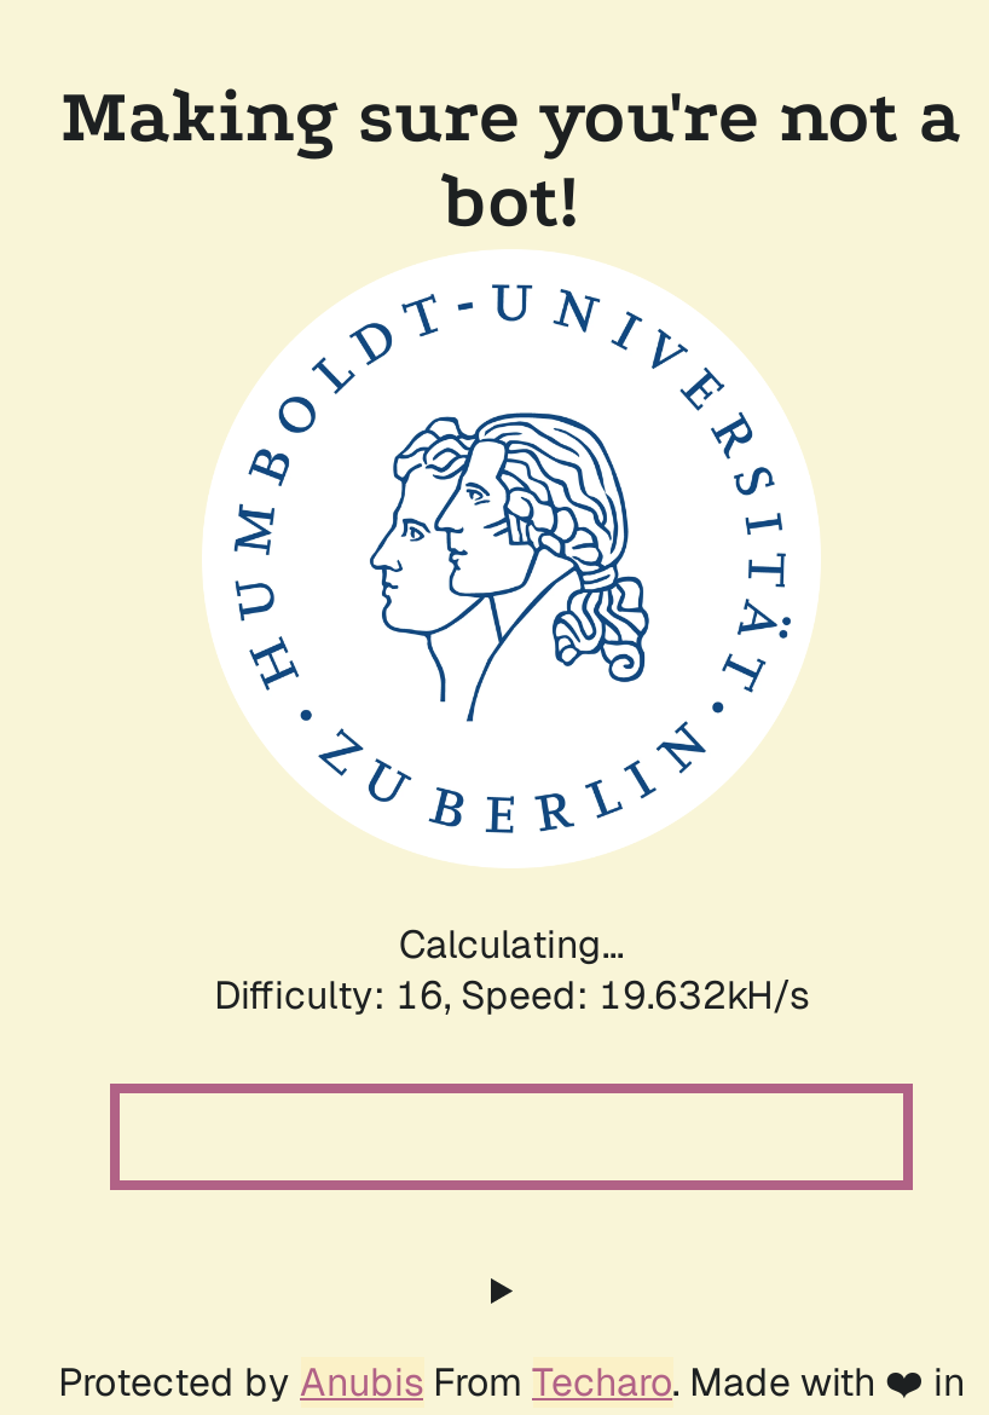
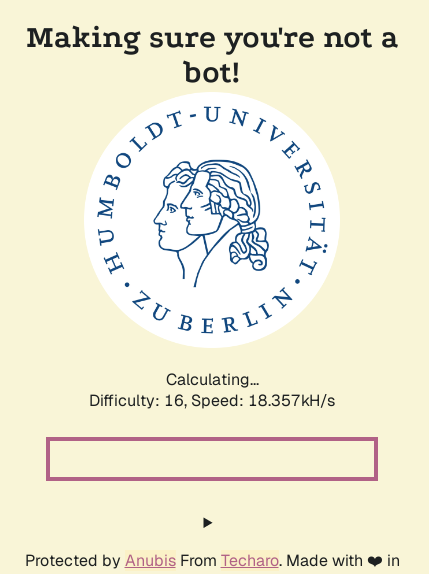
- Difficulty: 16, Speed: 19.632kH/s
+ Difficulty: 16, Speed: 18.357kH/s
